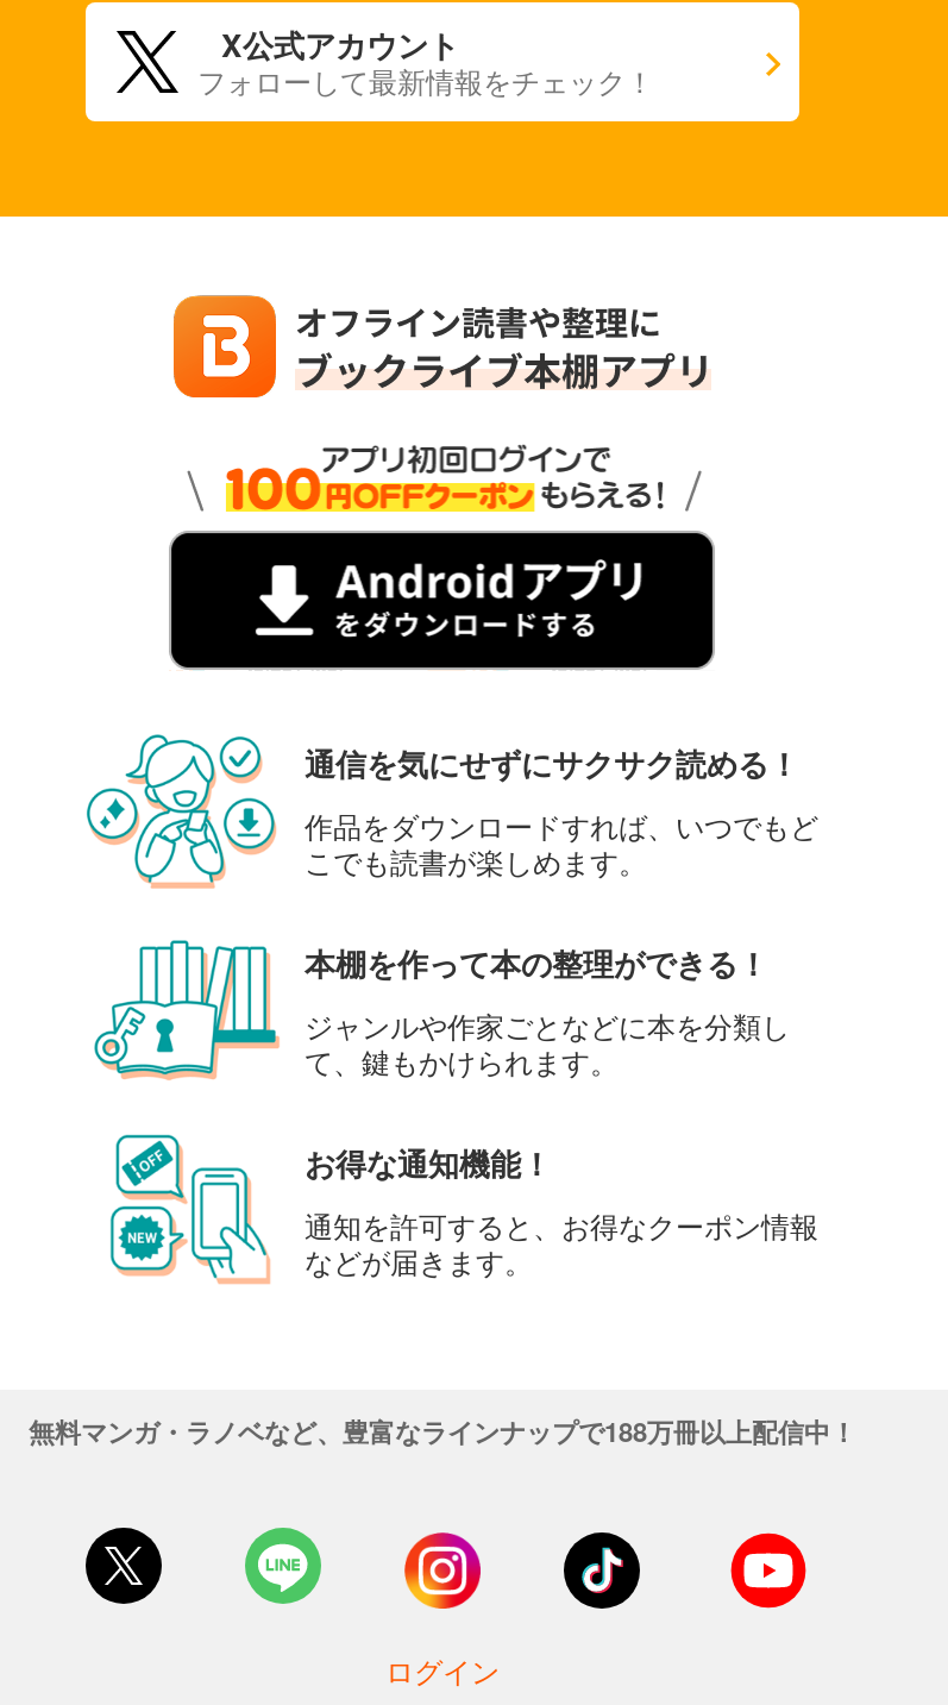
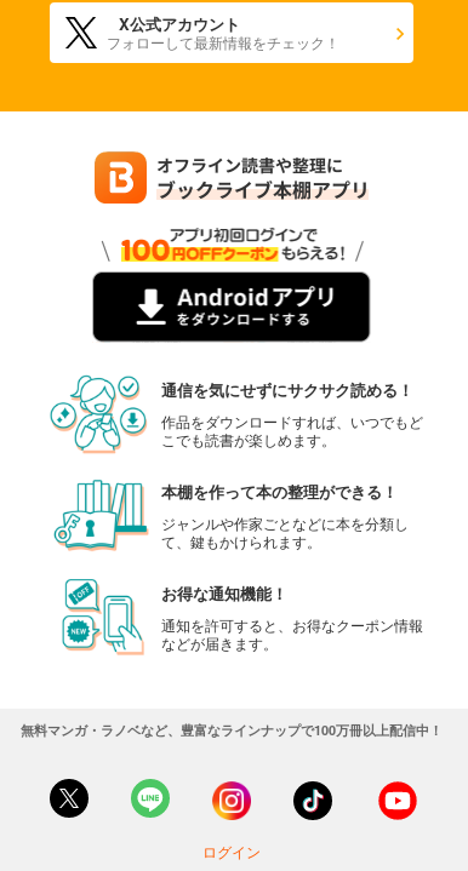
- 無料マンガ・ラノベなど、豊富なラインナップで188万冊以上配信中！
+ 無料マンガ・ラノベなど、豊富なラインナップで100万冊以上配信中！
